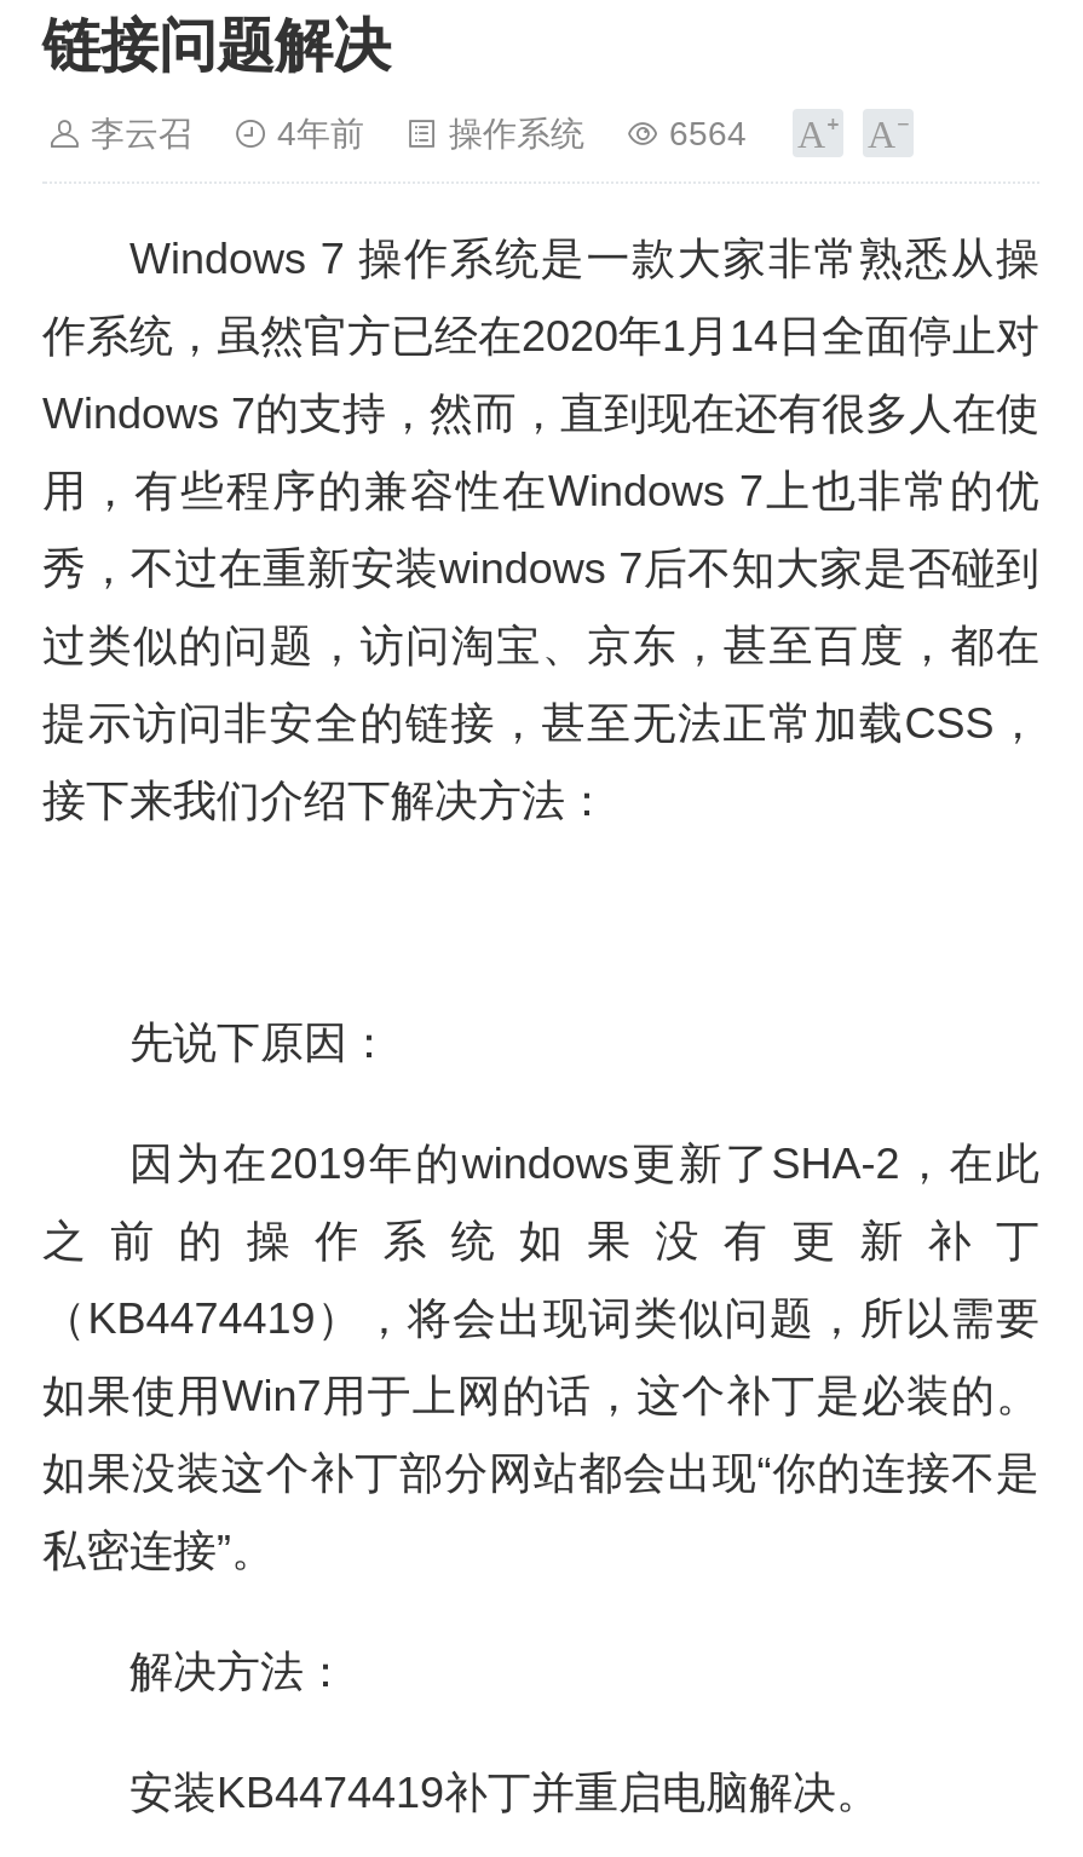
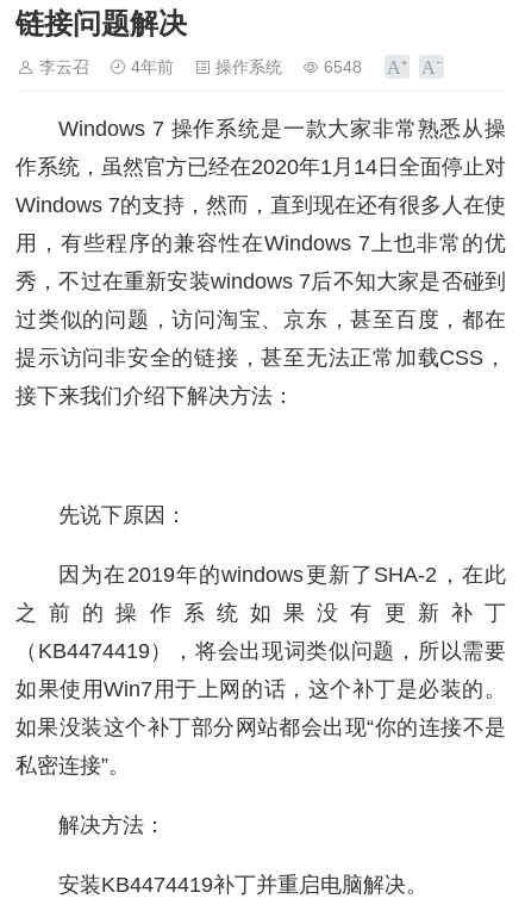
- 6564
+ 6548
